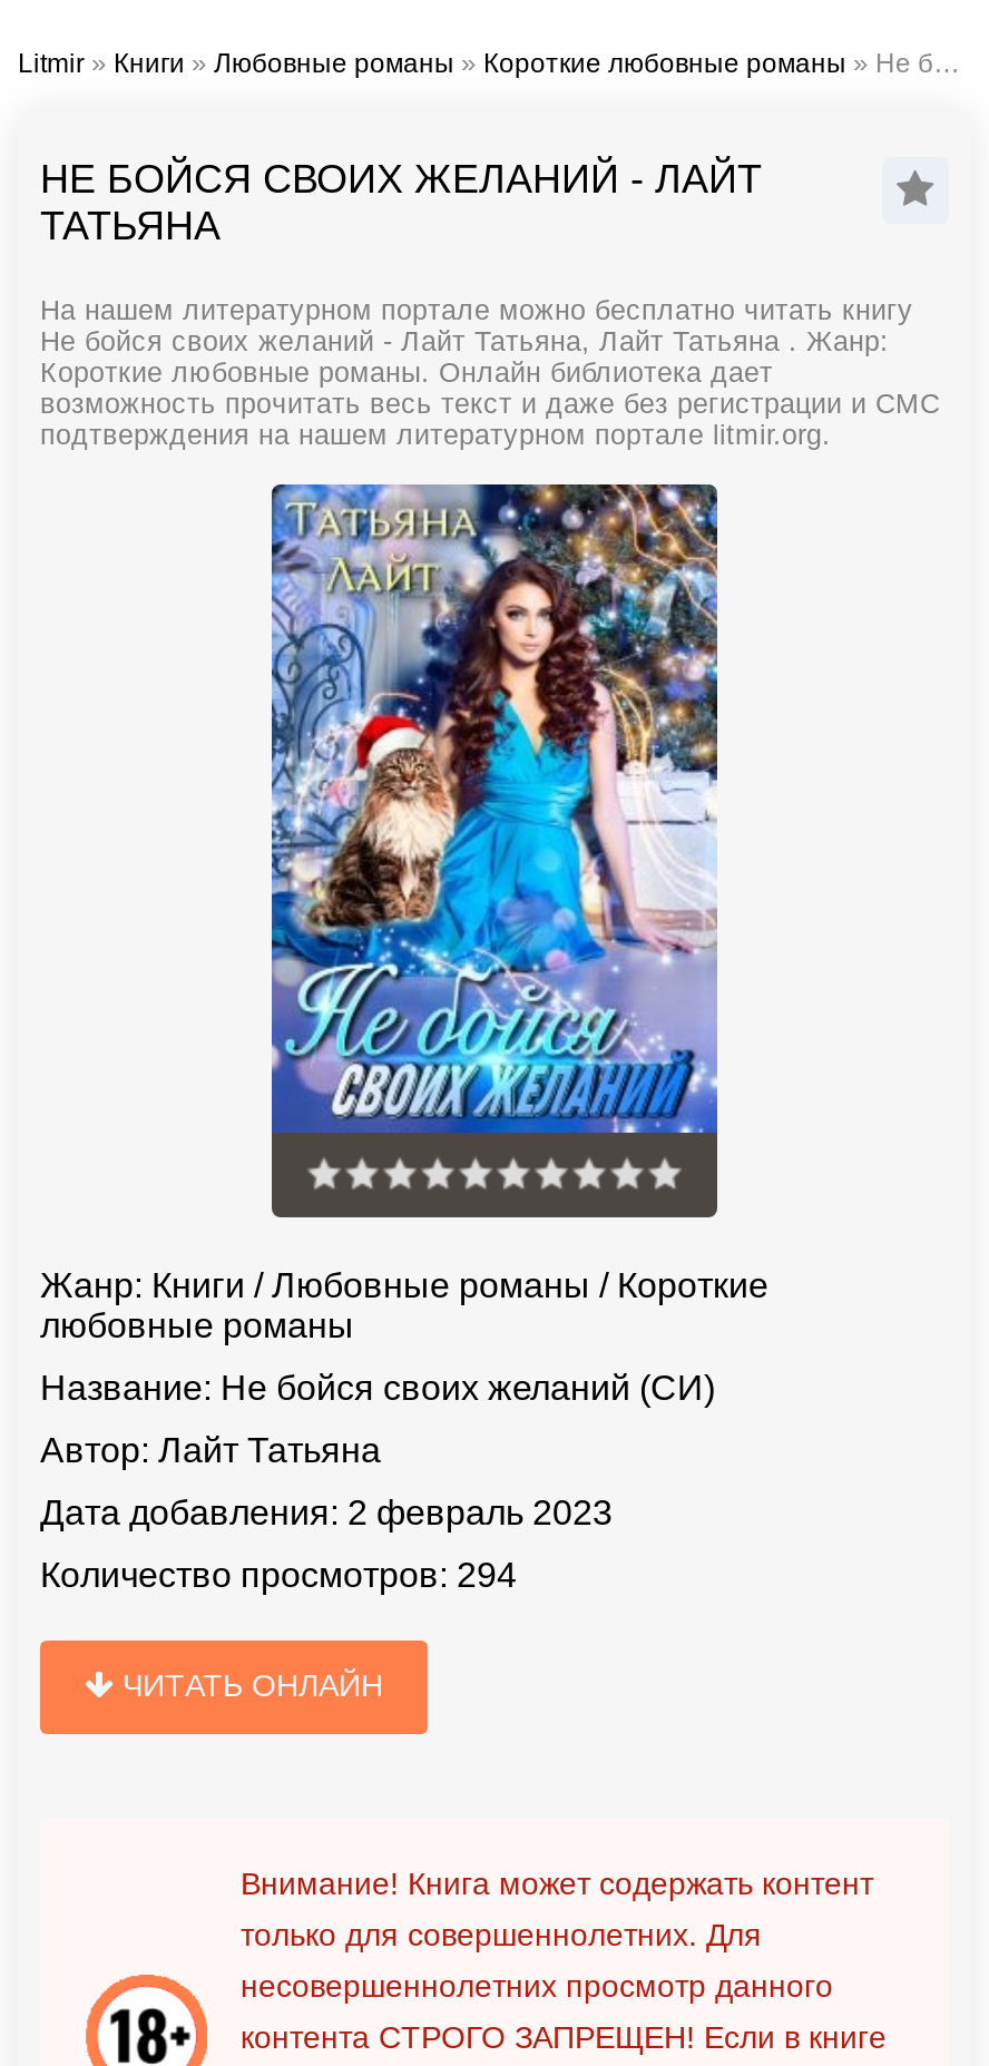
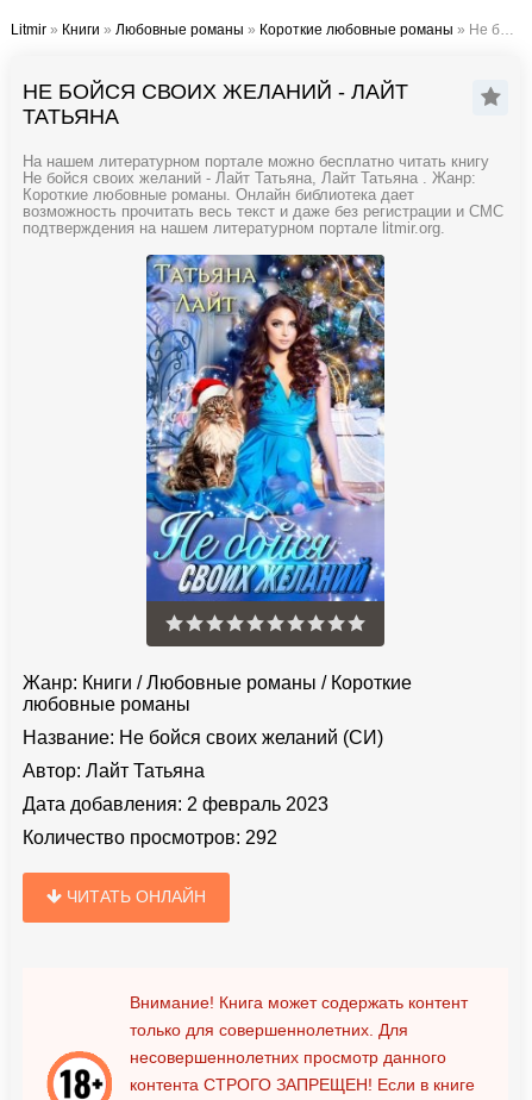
- Количество просмотров: 294
+ Количество просмотров: 292
